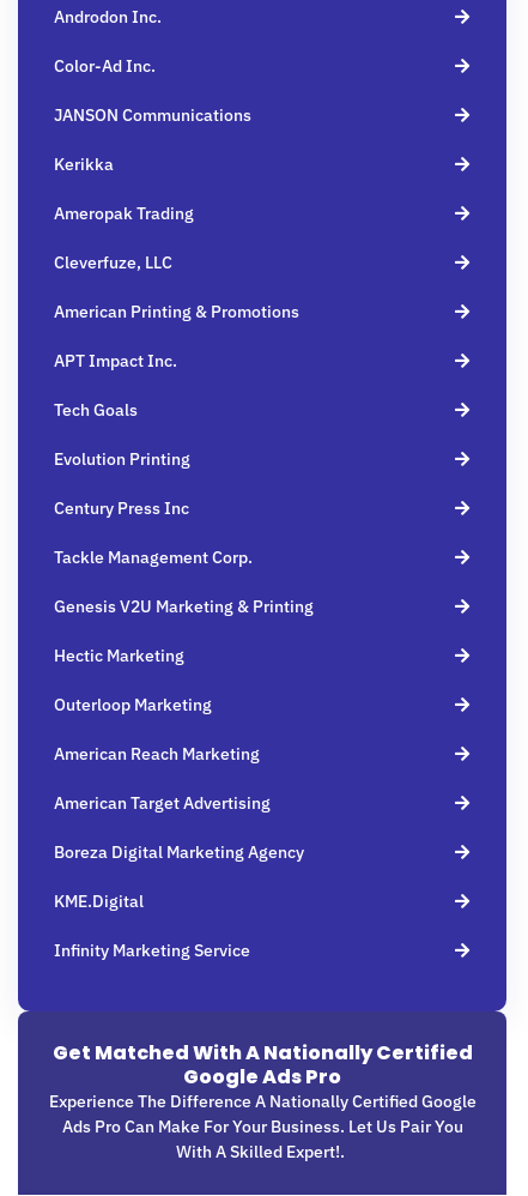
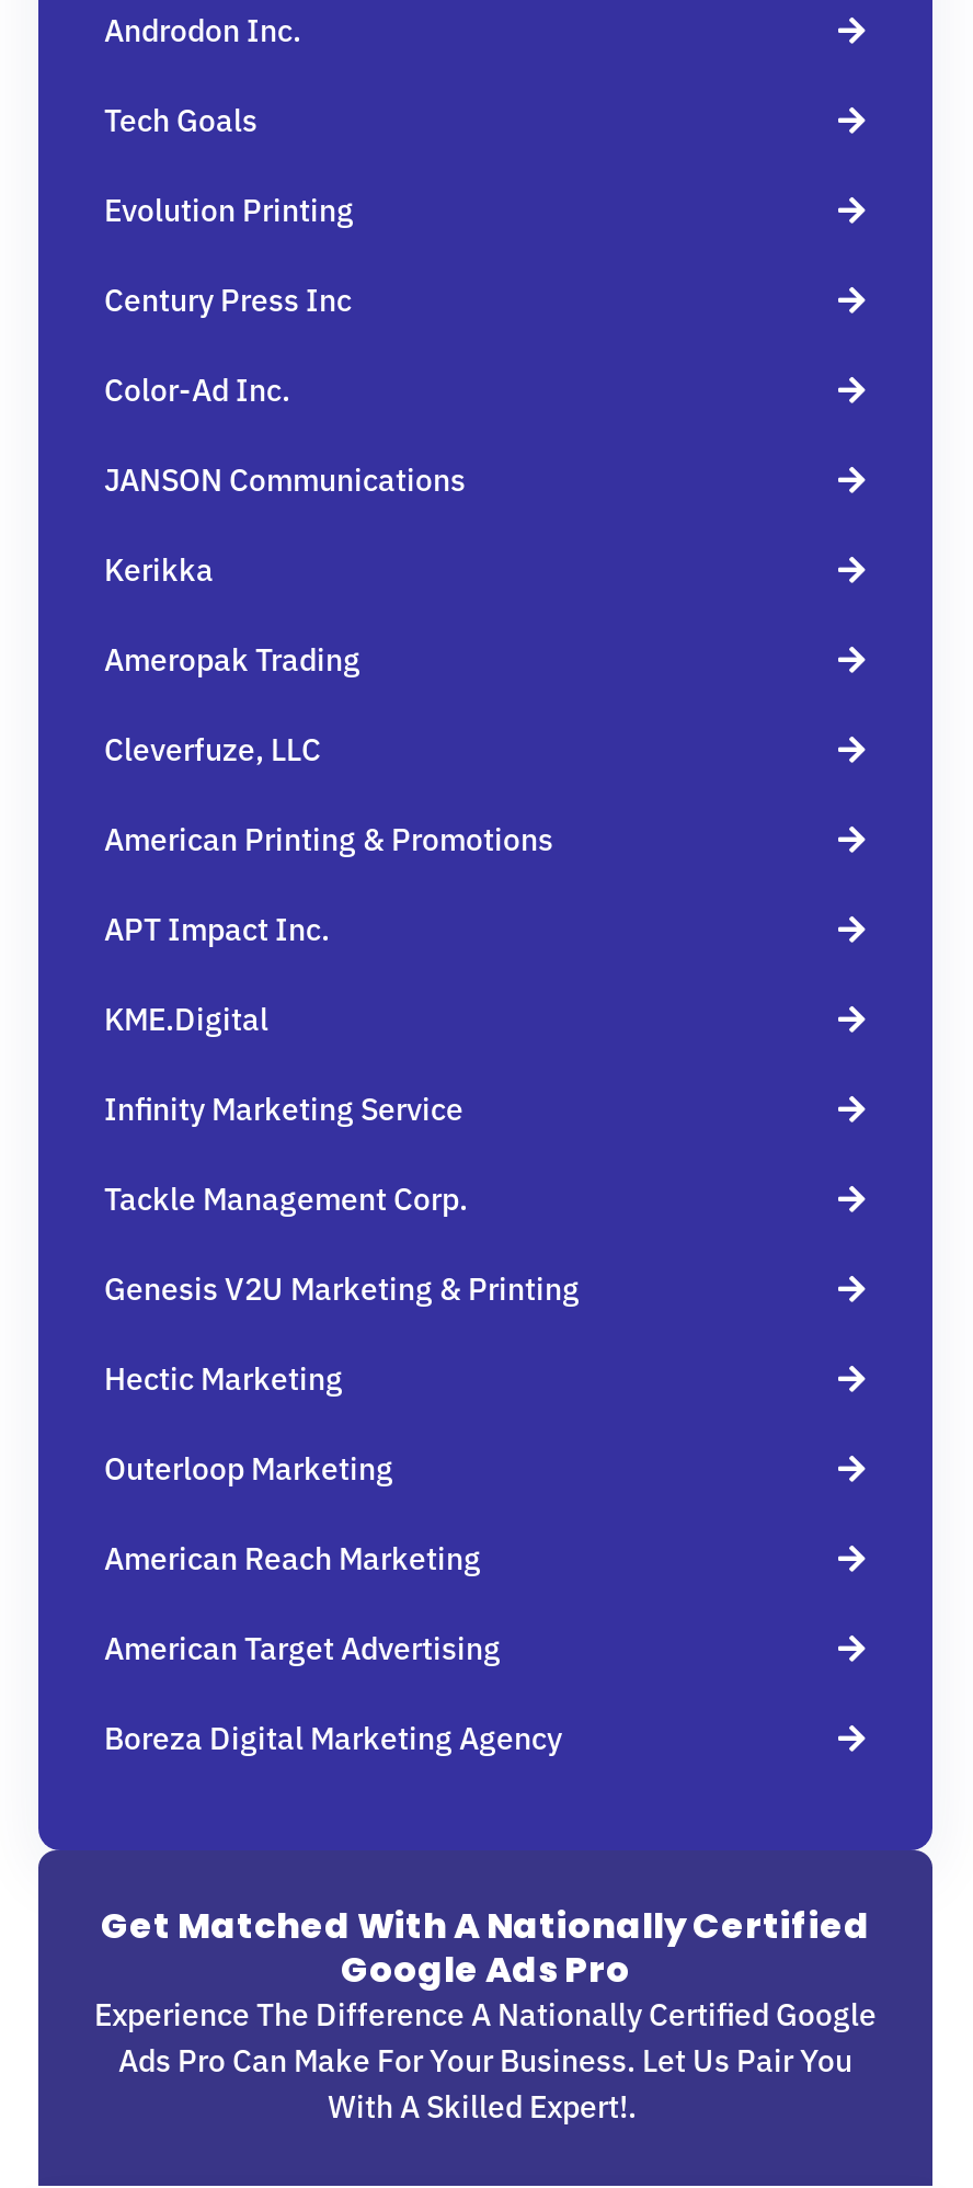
moved down: Color-Ad Inc. | JANSON Communications | Kerikka | Ameropak Trading | Cleverfuze, LLC | American Printing & Promotions | APT Impact Inc.

moved up: Tech Goals | Evolution Printing | Century Press Inc

moved down: Tackle Management Corp. | Genesis V2U Marketing & Printing | Hectic Marketing | Outerloop Marketing | American Reach Marketing | American Target Advertising | Boreza Digital Marketing Agency

moved up: KME.digital | Infinity Marketing Service
